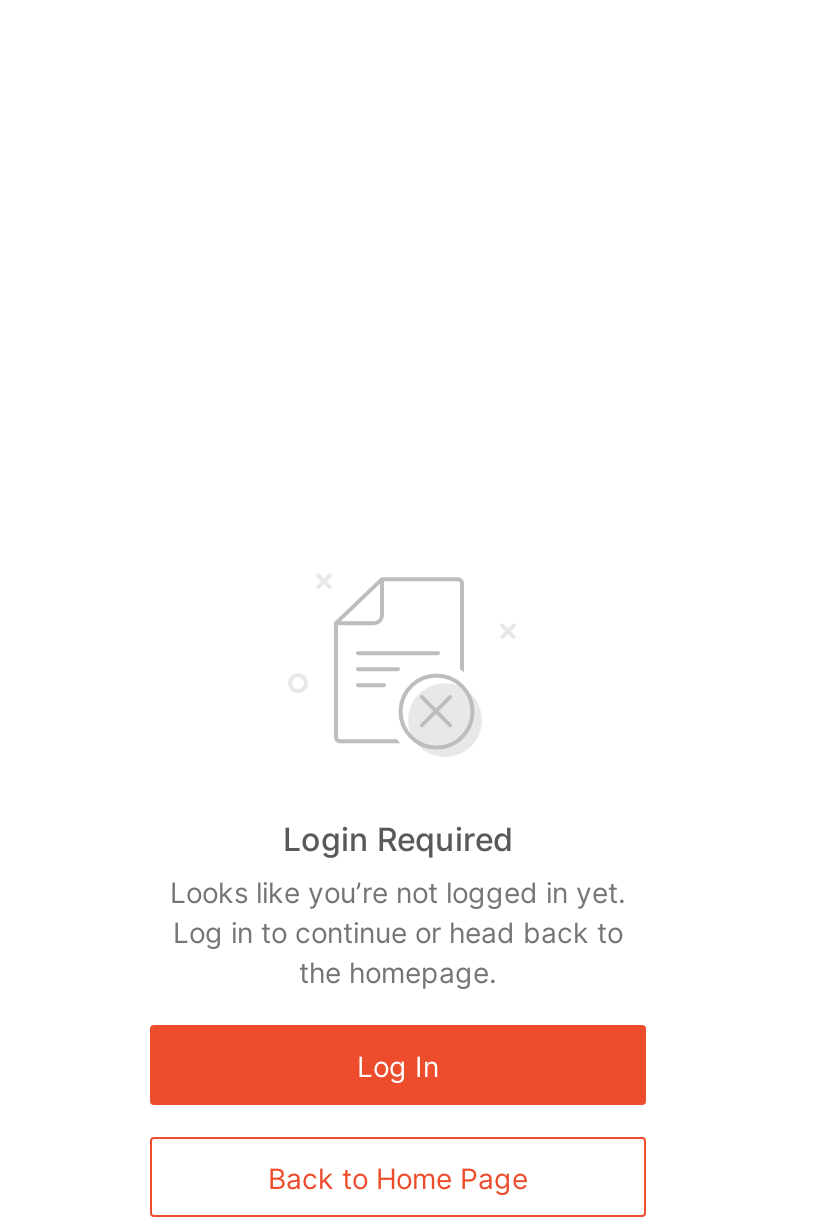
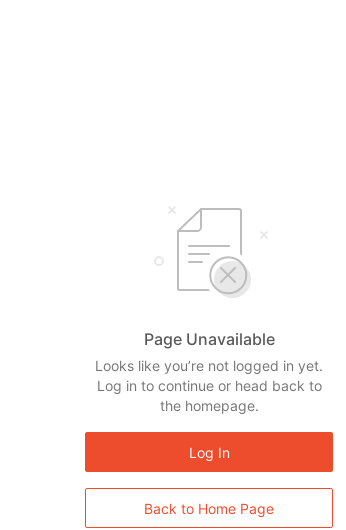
- Login Required
+ Page Unavailable
